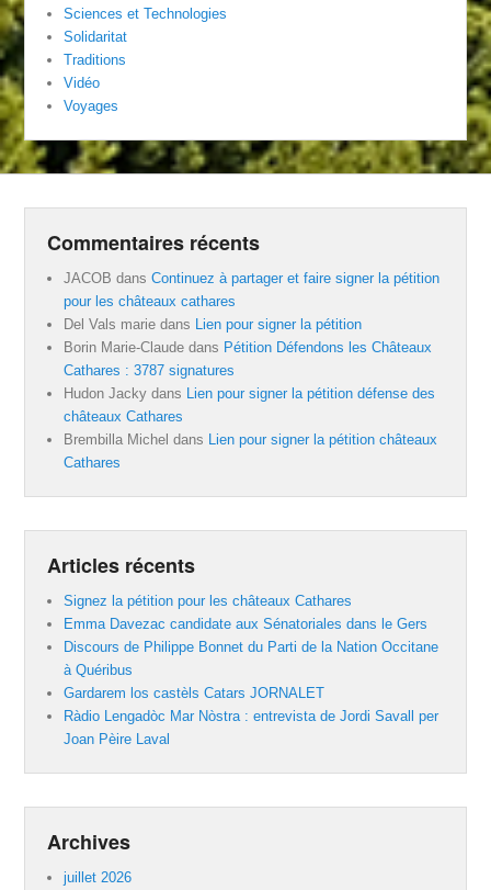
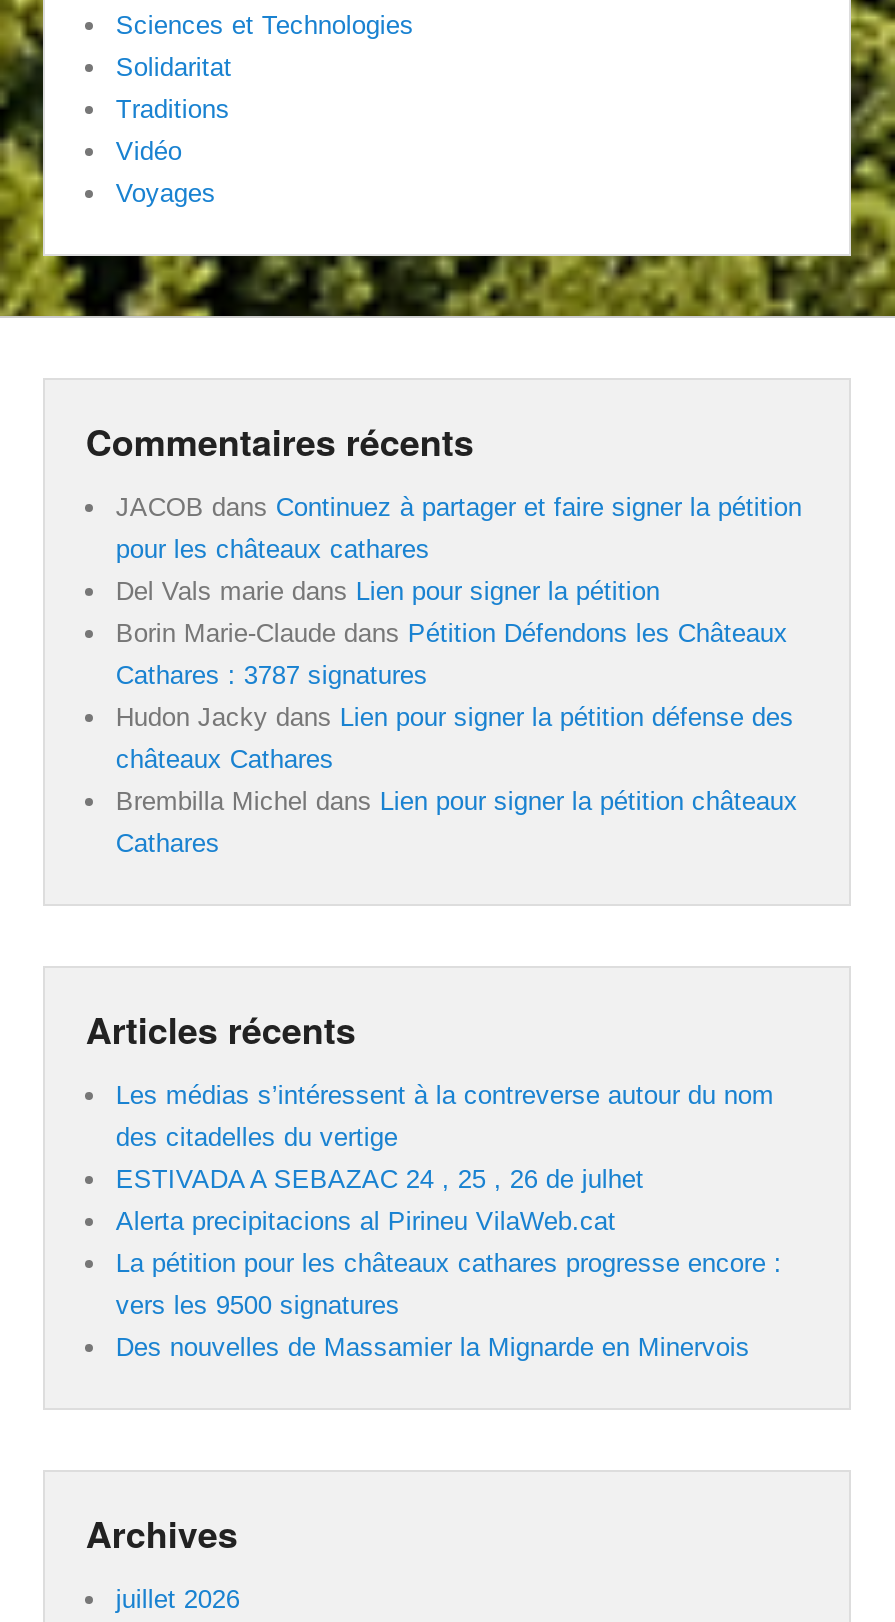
- Signez la pétition pour les châteaux Cathares
- Emma Davezac candidate aux Sénatoriales dans le Gers
- Discours de Philippe Bonnet du Parti de la Nation Occitane
- à Quéribus
- Gardarem los castèls Catars JORNALET
- Ràdio Lengadòc Mar Nòstra : entrevista de Jordi Savall per
- Joan Pèire Laval
+ Les médias s’intéressent à la contreverse autour du nom
+ des citadelles du vertige
+ ESTIVADA A SEBAZAC 24 , 25 , 26 de julhet
+ Alerta precipitacions al Pirineu VilaWeb.cat
+ La pétition pour les châteaux cathares progresse encore :
+ vers les 9500 signatures
+ Des nouvelles de Massamier la Mignarde en Minervois
